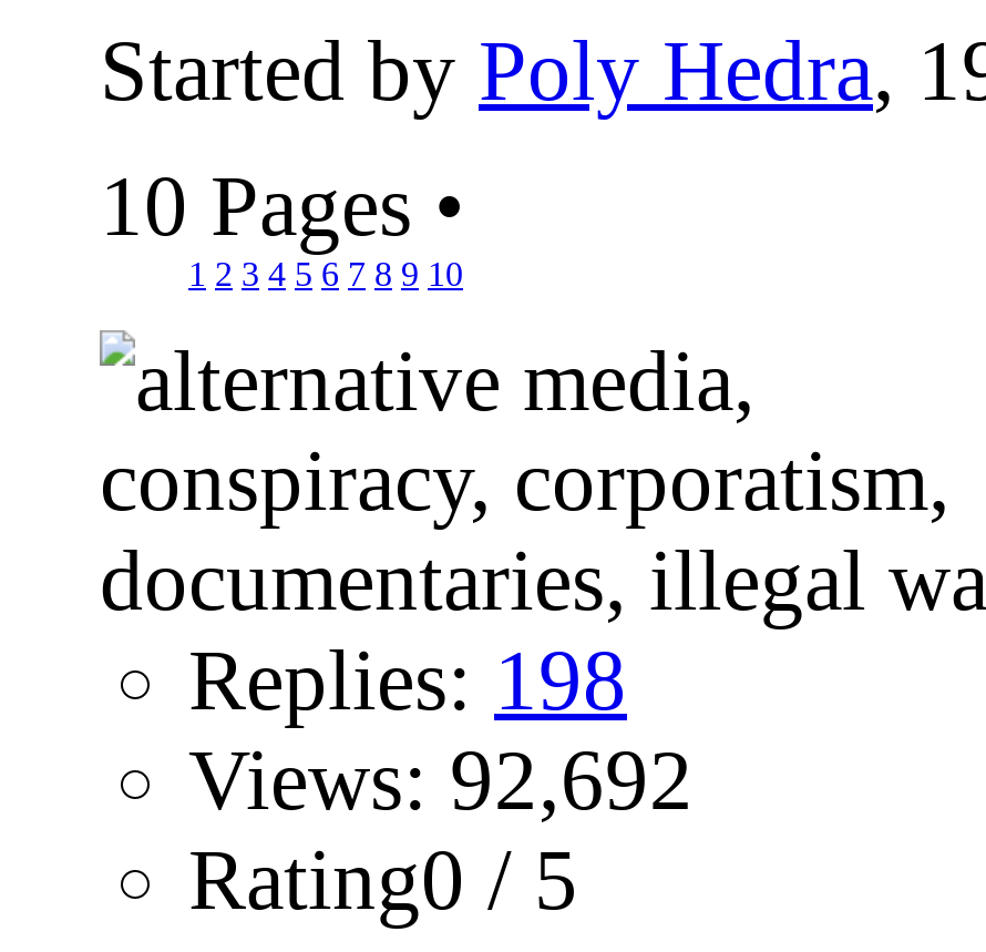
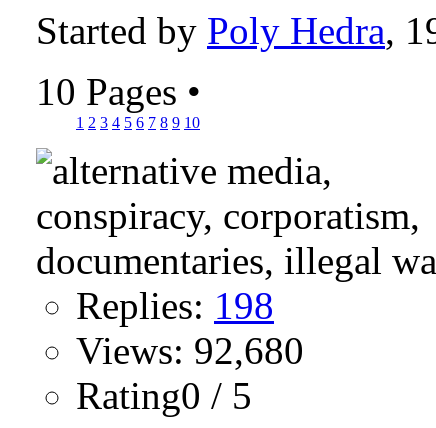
- Views: 92,692
+ Views: 92,680
